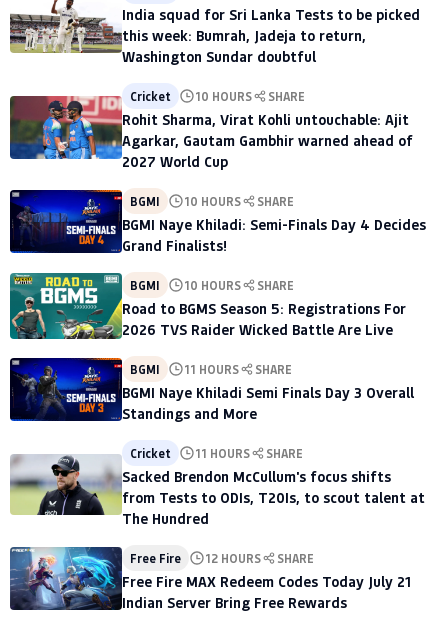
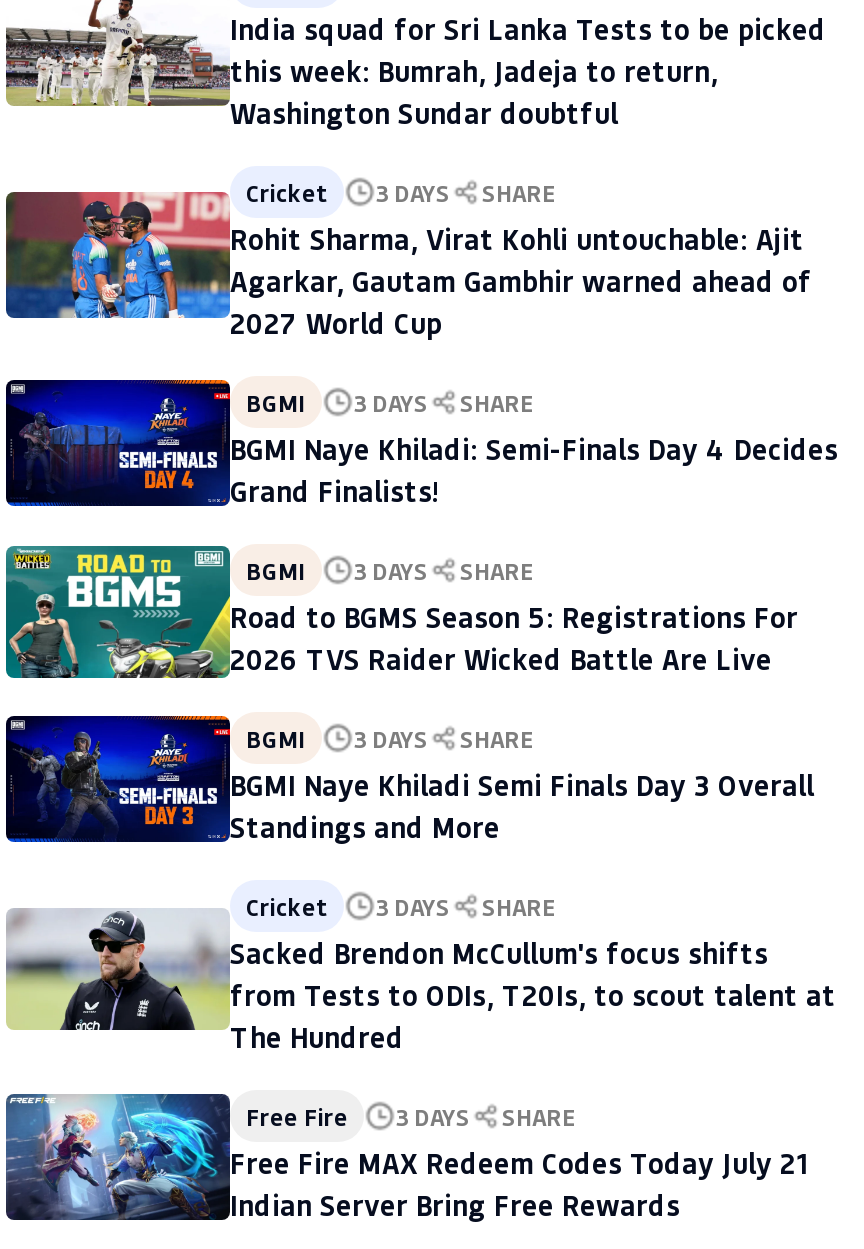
- Cricket 10 HOURS SHARE
+ Cricket 3 DAYS SHARE

- BGMI 10 HOURS SHARE
+ BGMI 3 DAYS SHARE

- BGMI 10 HOURS SHARE
+ BGMI 3 DAYS SHARE

- BGMI 11 HOURS SHARE
+ BGMI 3 DAYS SHARE

- Cricket 11 HOURS SHARE
+ Cricket 3 DAYS SHARE

- Free Fire 12 HOURS SHARE
+ Free Fire 3 DAYS SHARE
